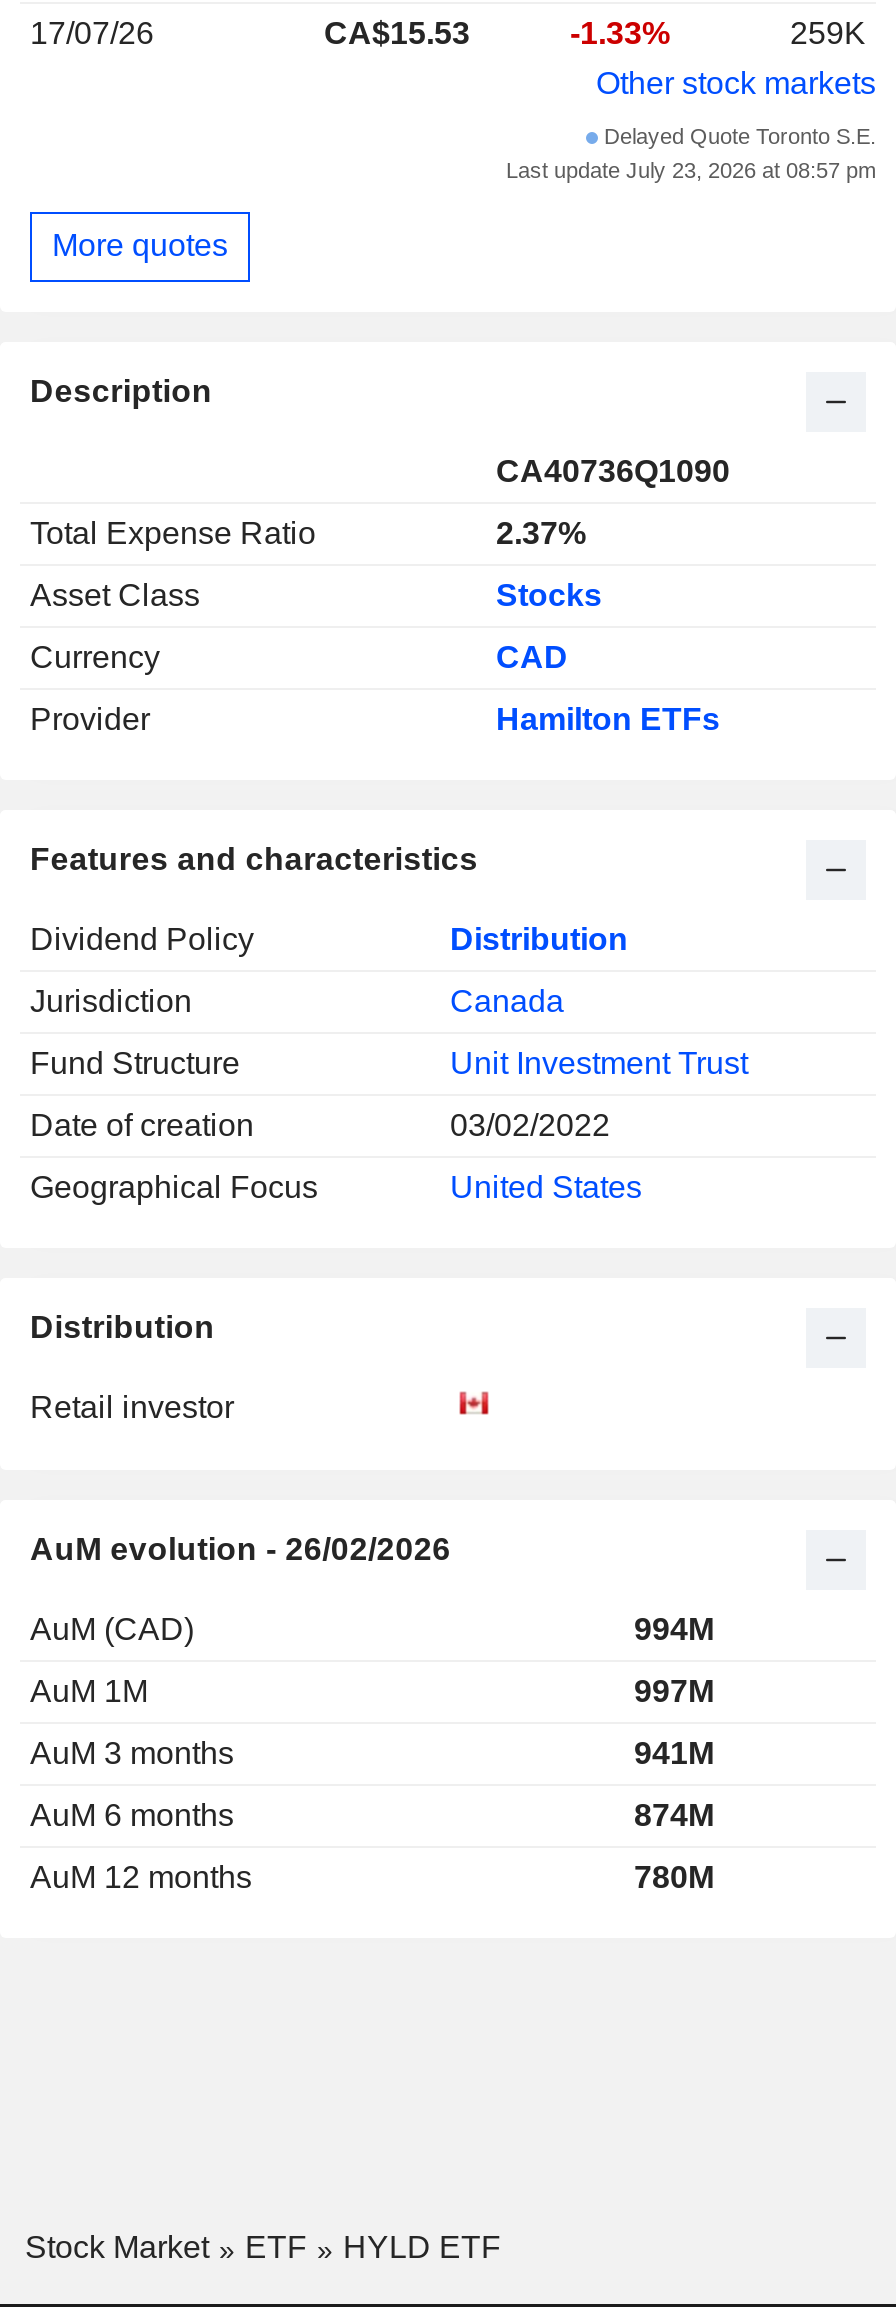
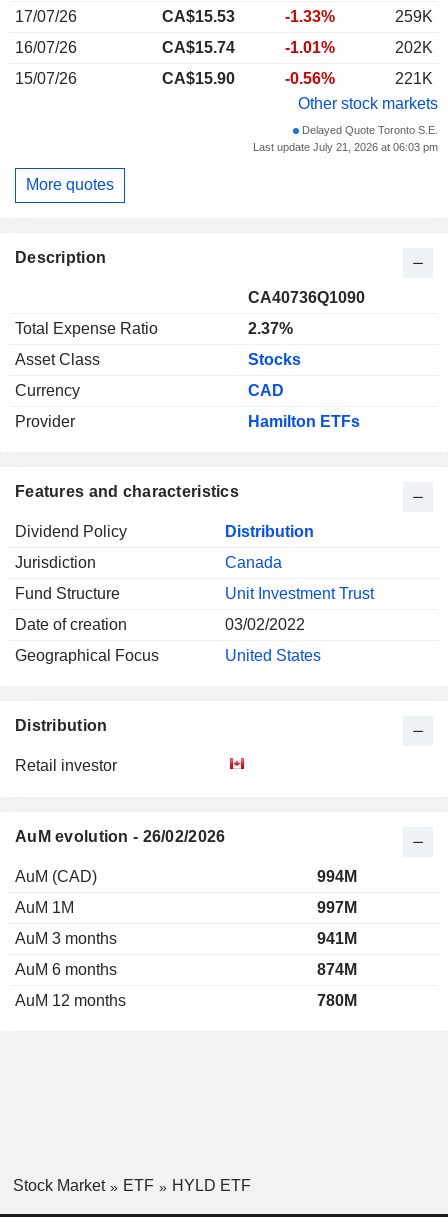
+ 16/07/26
+ CA$15.74
+ -1.01%
+ 202K
+ 15/07/26
+ CA$15.90
+ -0.56%
+ 221K

- Last update July 23, 2026 at 08:57 pm
+ Last update July 21, 2026 at 06:03 pm
